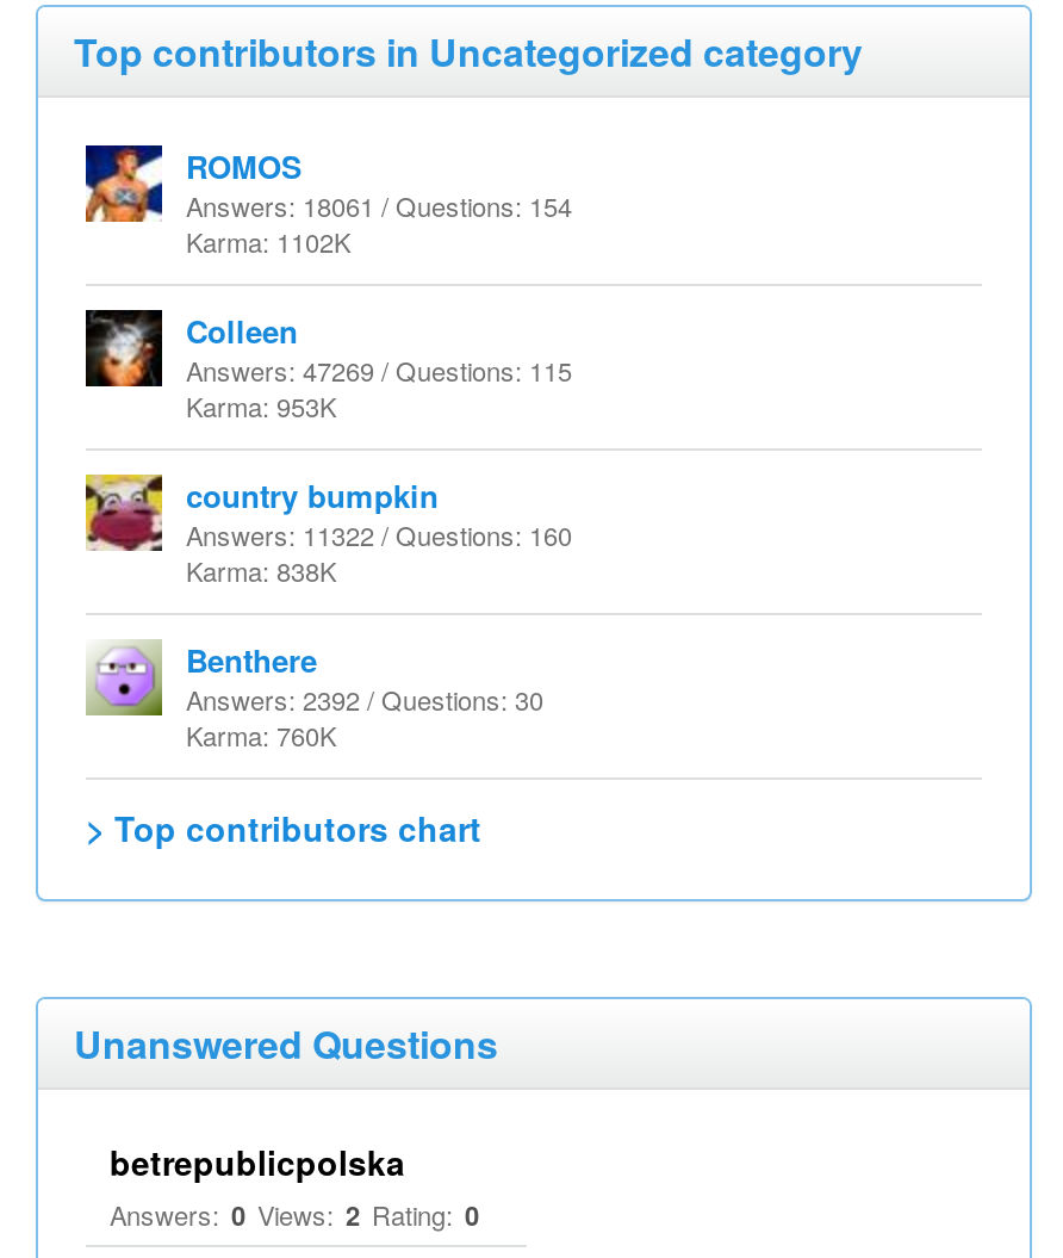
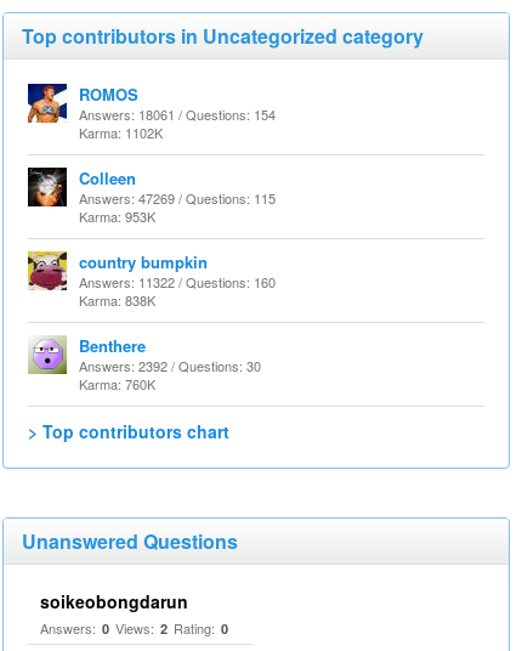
- betrepublicpolska
+ soikeobongdarun
